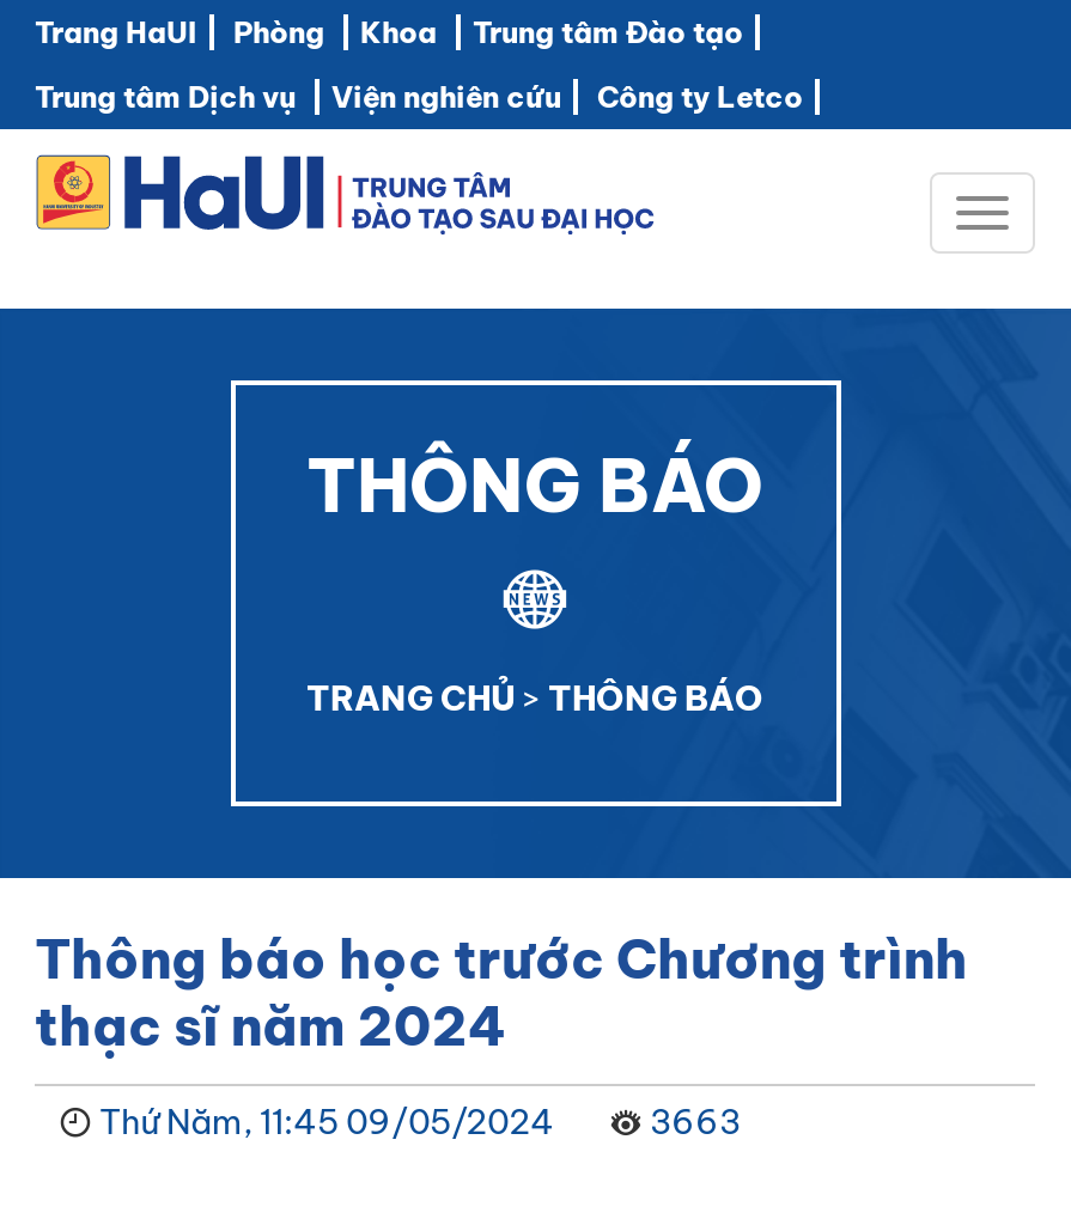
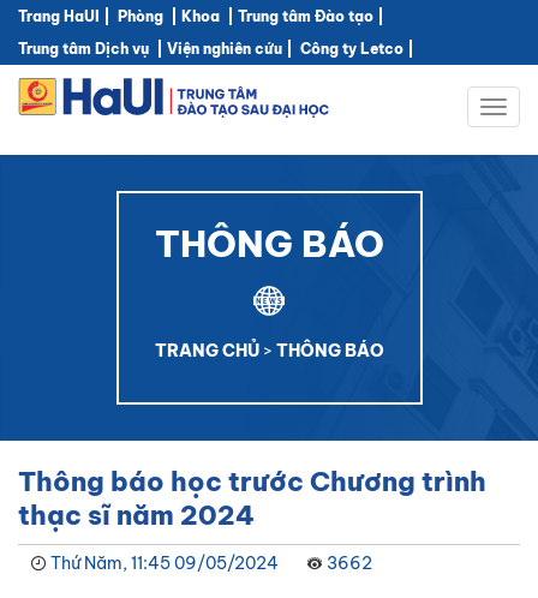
- 3663
+ 3662
